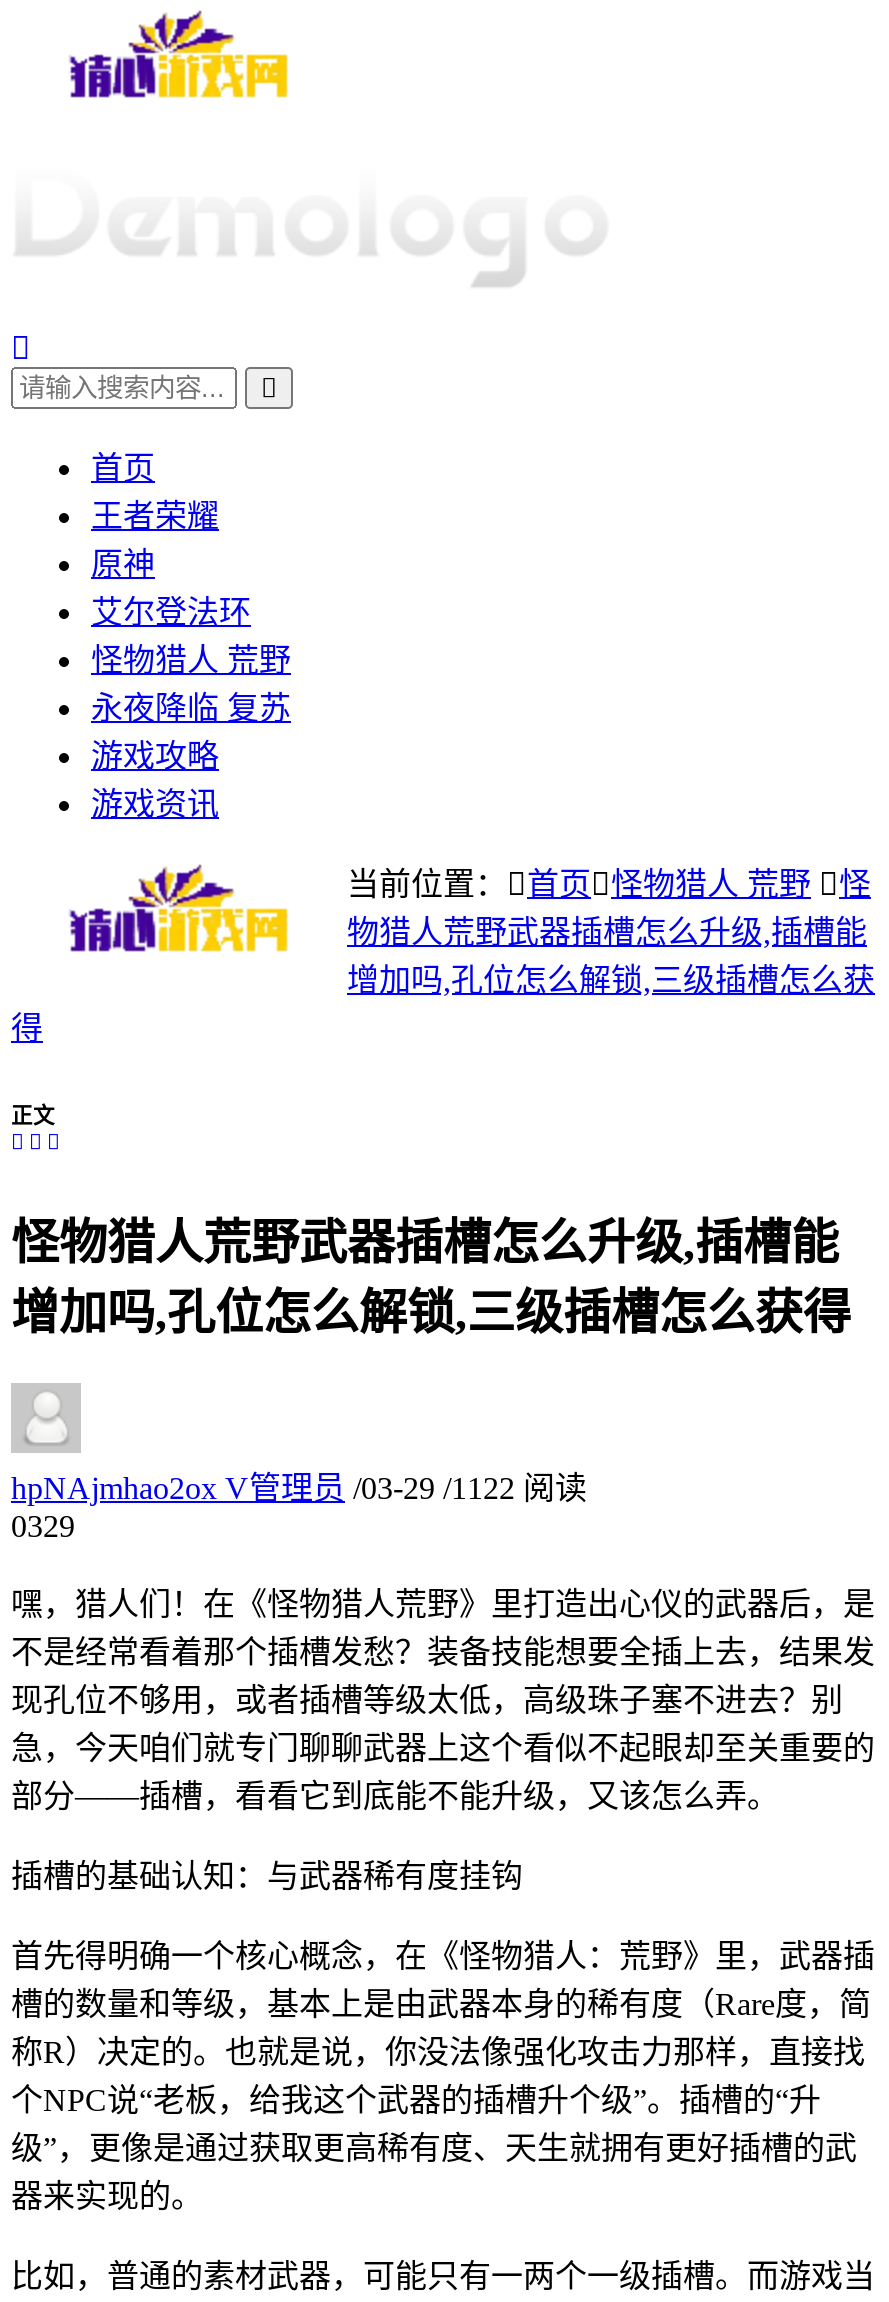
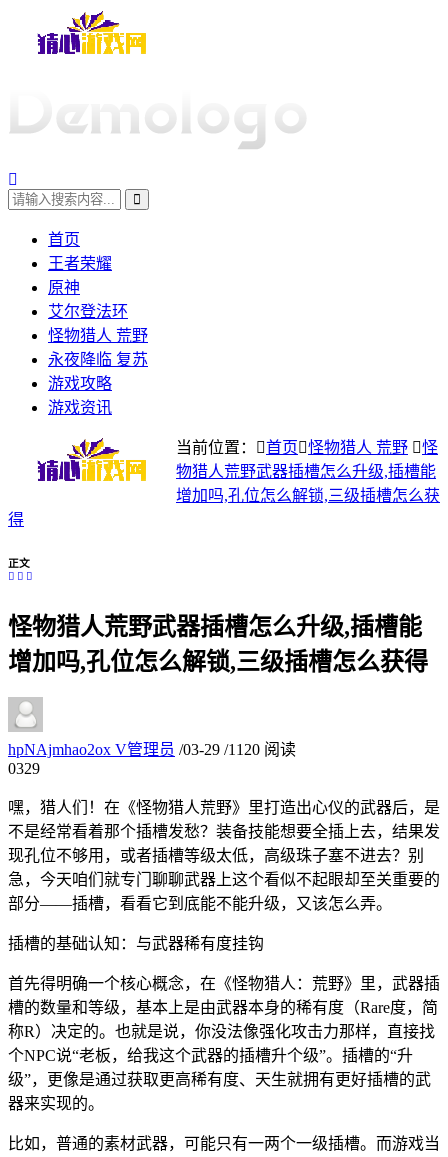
- hpNAjmhao2ox V管理员 / 03-29 / 1122 阅读
+ hpNAjmhao2ox V管理员 / 03-29 / 1120 阅读
